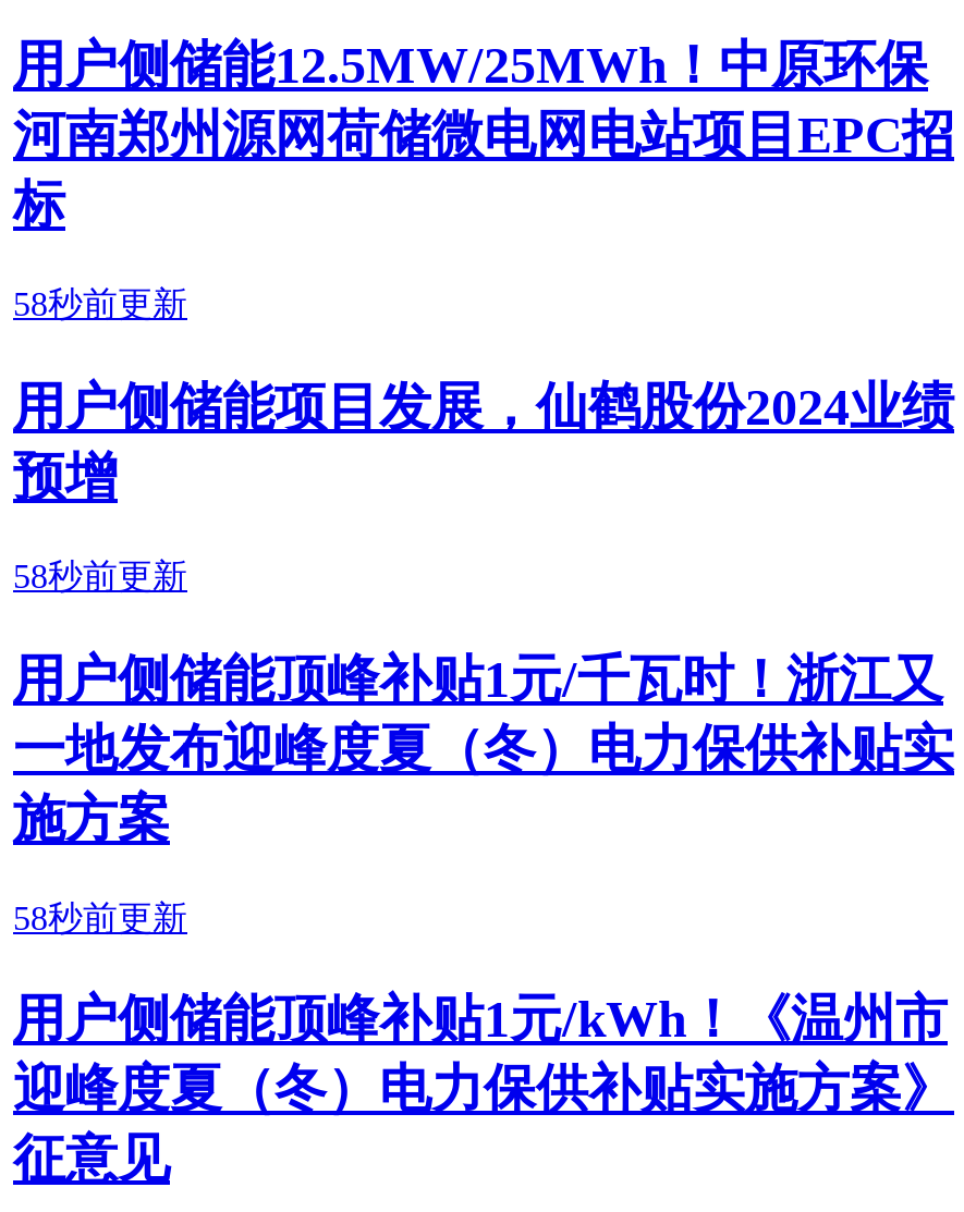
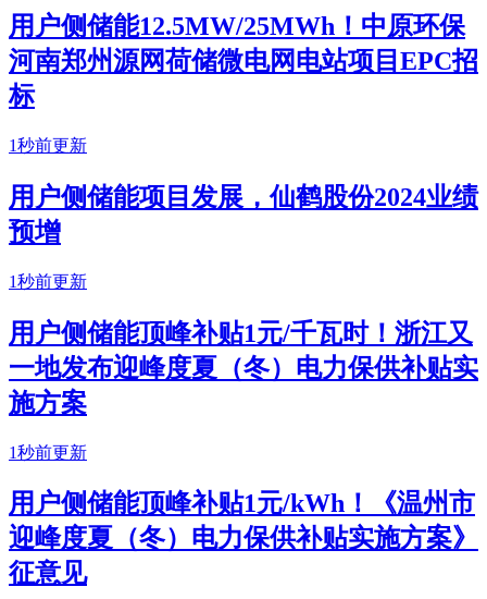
- 58秒前更新
+ 1秒前更新

- 58秒前更新
+ 1秒前更新

- 58秒前更新
+ 1秒前更新
